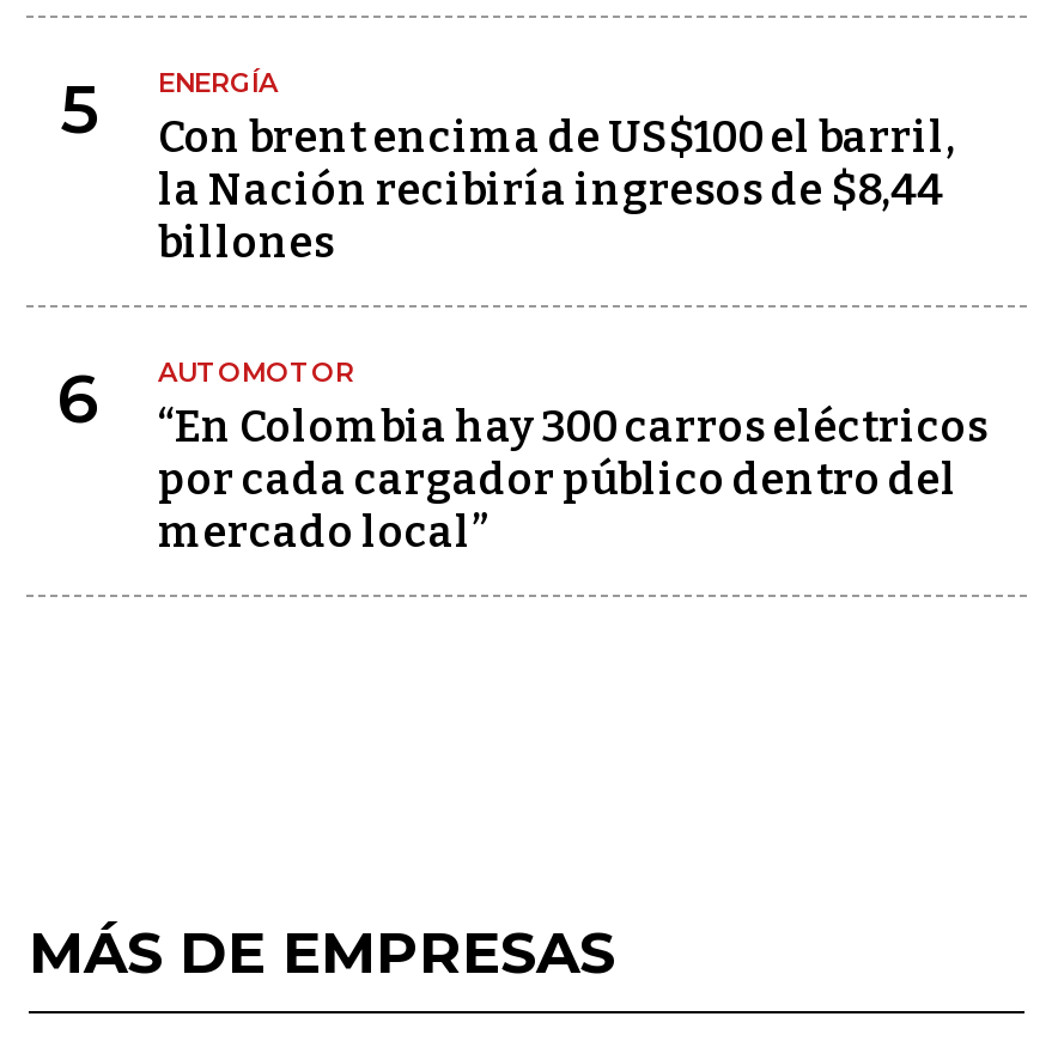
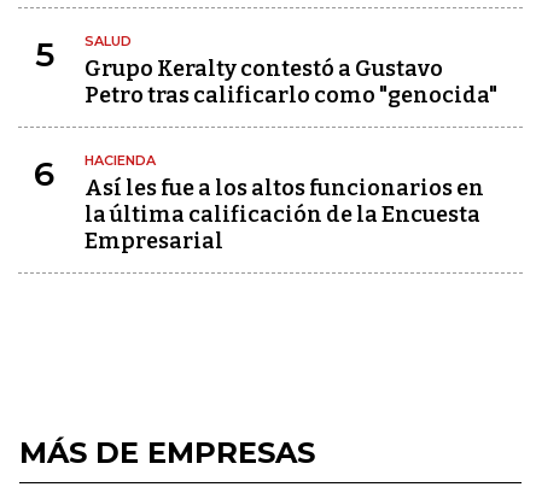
- ENERGÍA
- Con brent encima de US$100 el barril,
- la Nación recibiría ingresos de $8,44
- billones
+ SALUD
+ Grupo Keralty contestó a Gustavo
+ Petro tras calificarlo como "genocida"

- AUTOMOTOR
- “En Colombia hay 300 carros eléctricos
- por cada cargador público dentro del
- mercado local”
+ HACIENDA
+ Así les fue a los altos funcionarios en
+ la última calificación de la Encuesta
+ Empresarial
